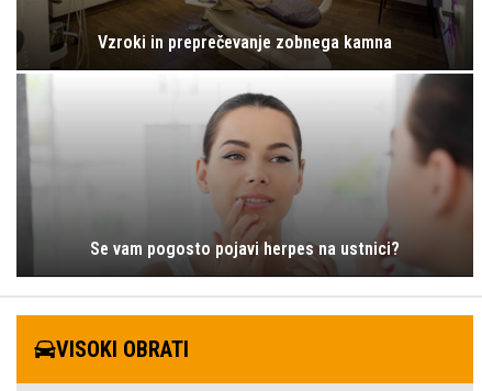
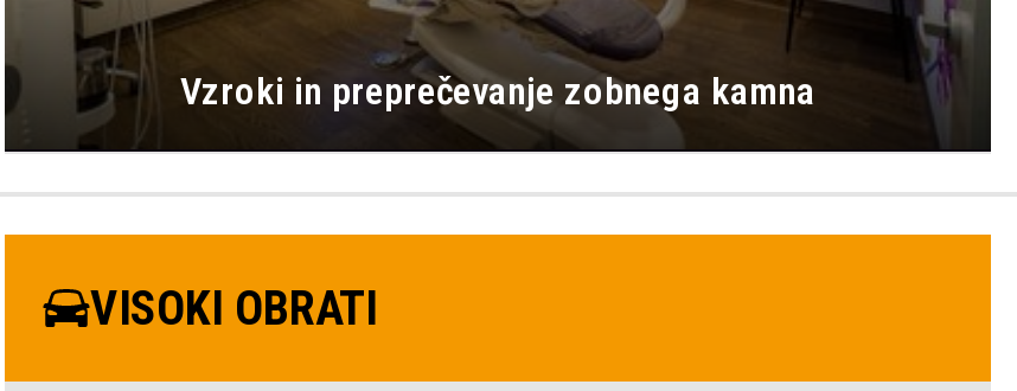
- [image]
- Se vam pogosto pojavi herpes na ustnici?
